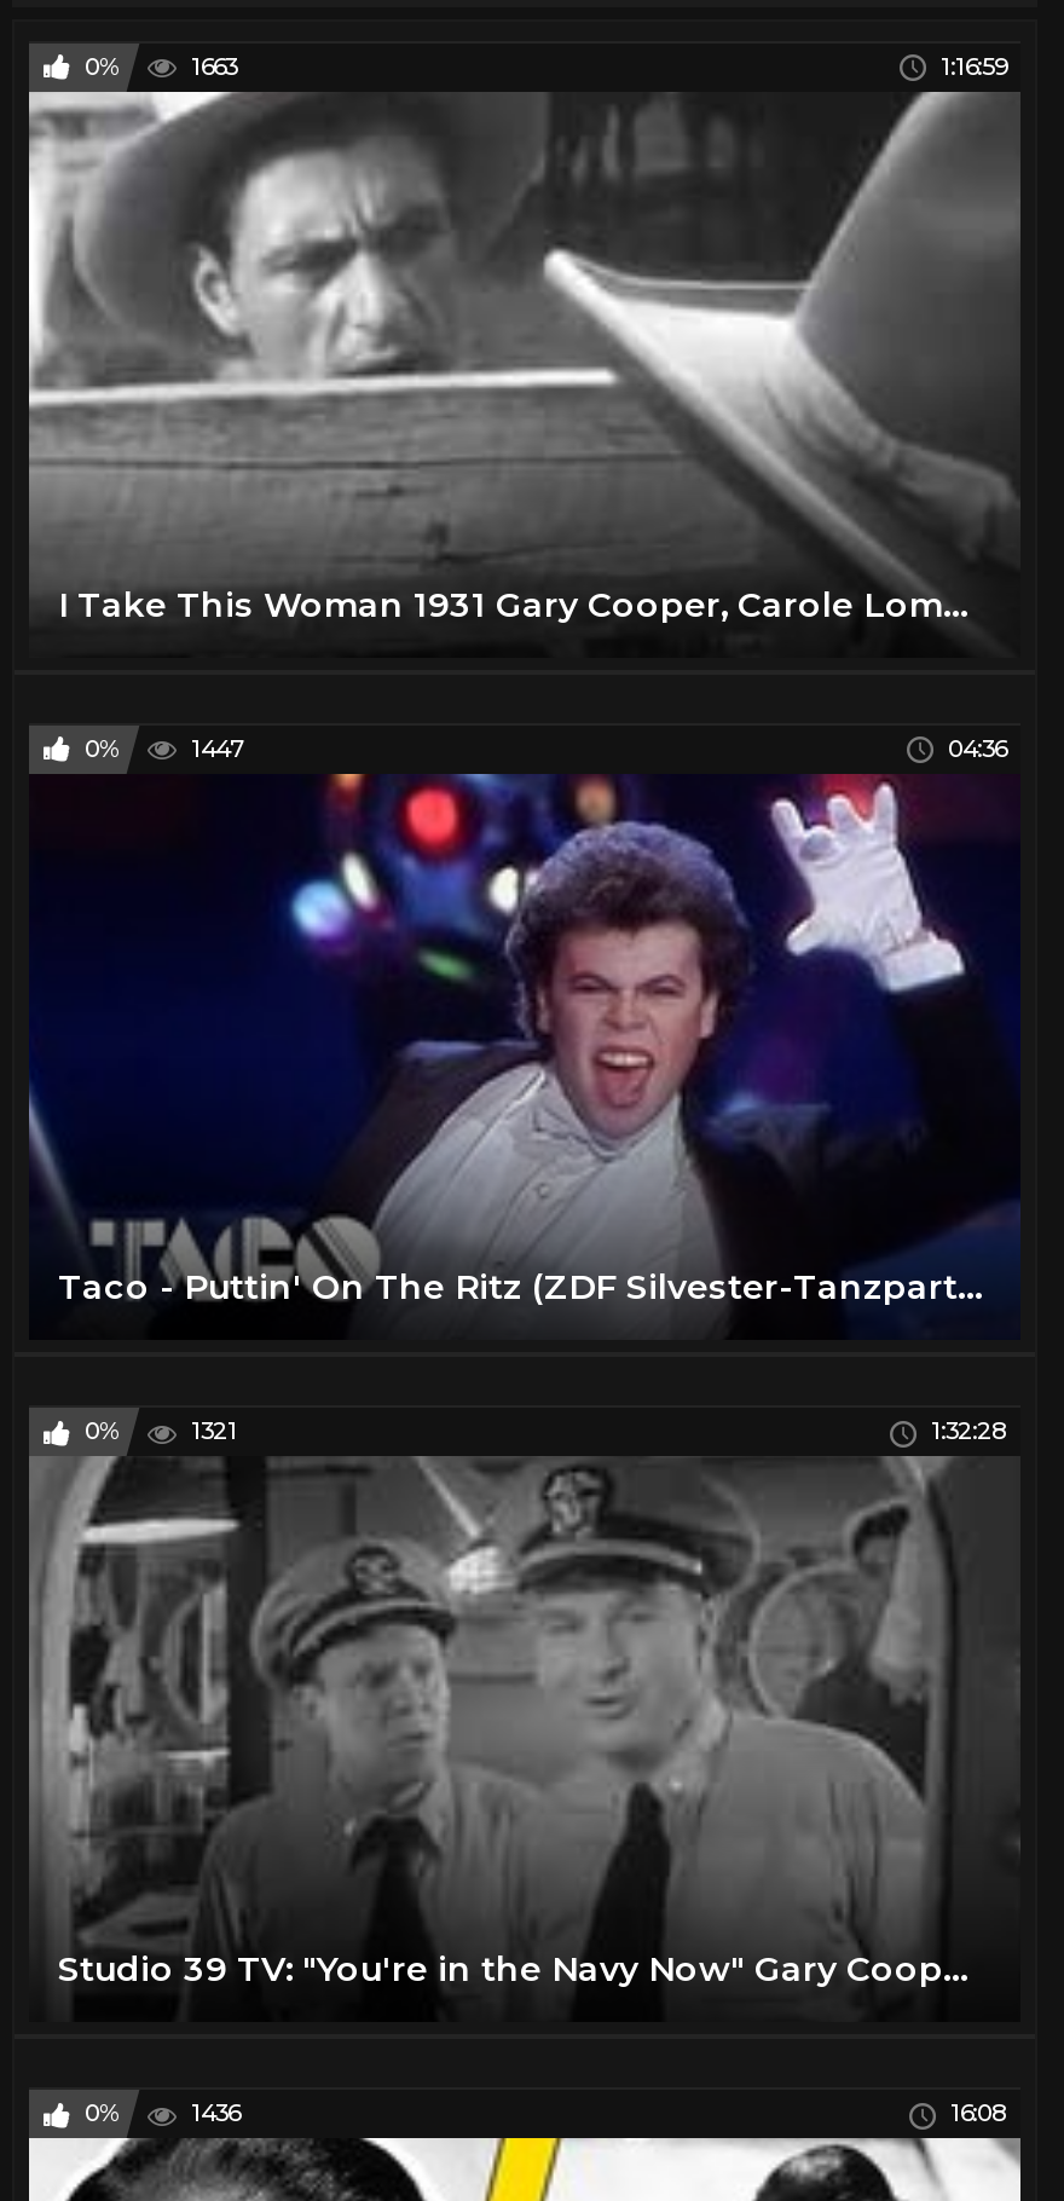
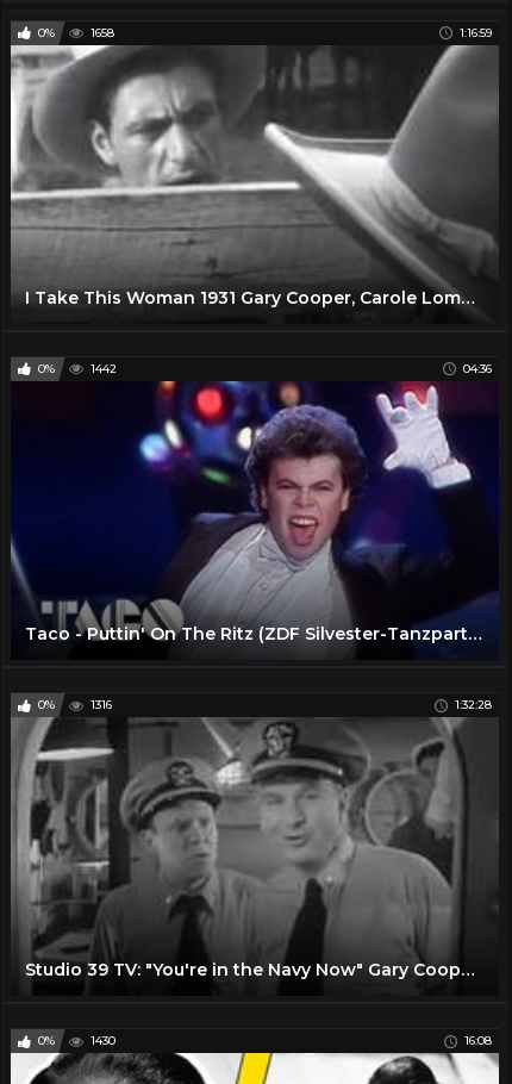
- 1663
+ 1658

- 1447
+ 1442

- 1321
+ 1316

- 1436
+ 1430
